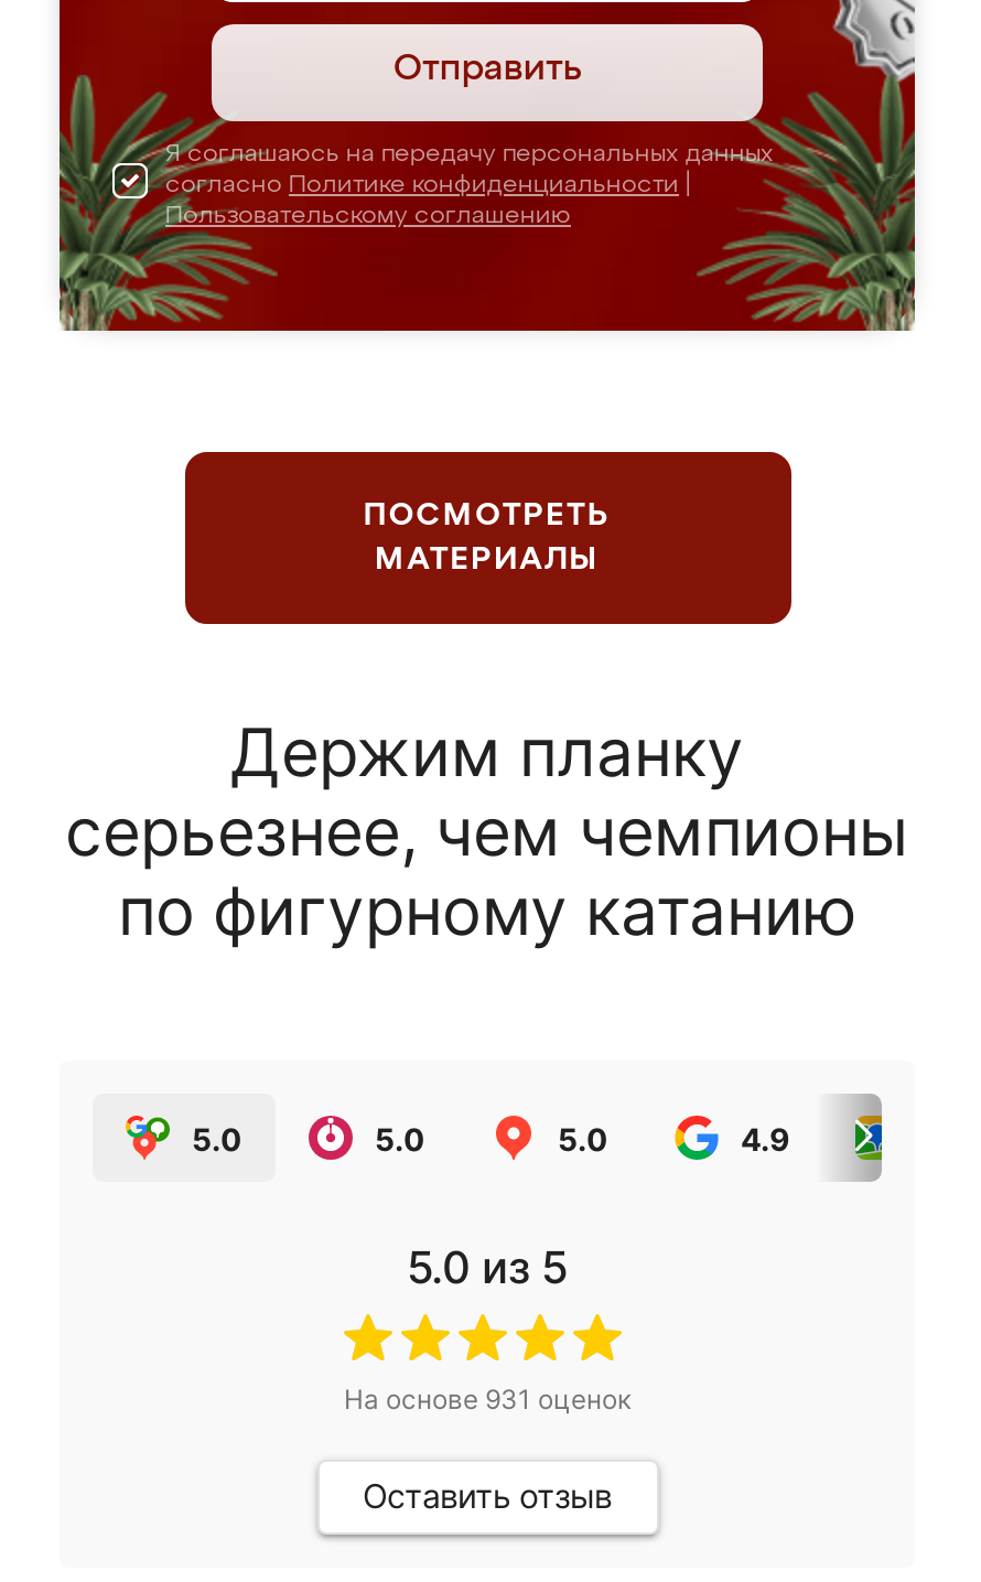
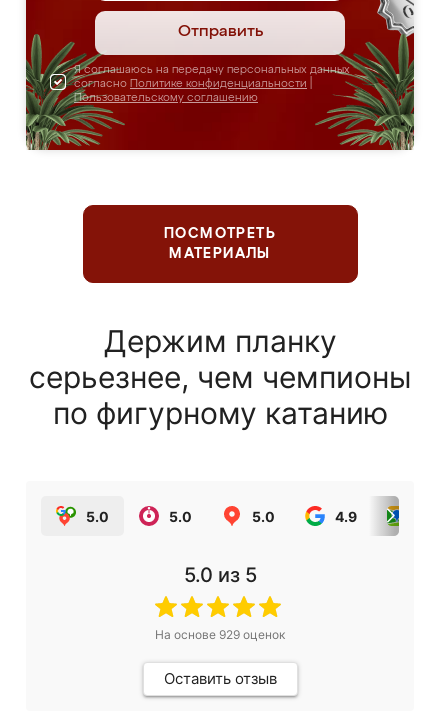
- На основе 931 оценок
+ На основе 929 оценок
